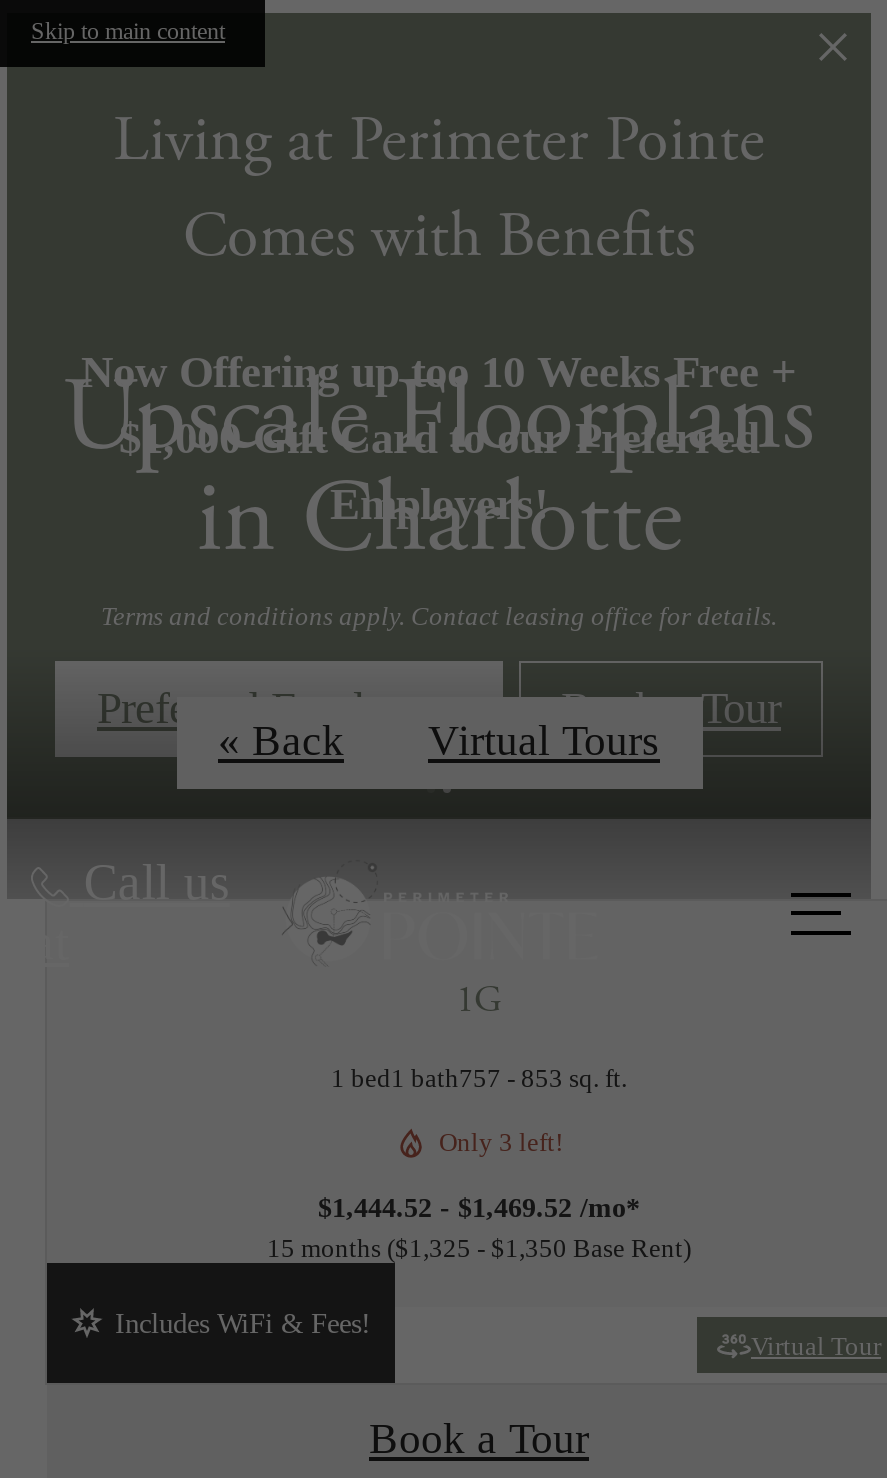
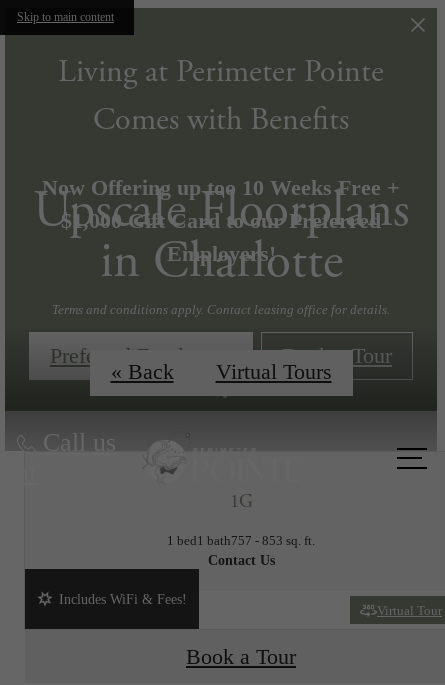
- Only 3 left!
- $1,444.52 - $1,469.52 /mo*
- 15 months $1,325 - $1,350 Base Rent
+ Contact Us
